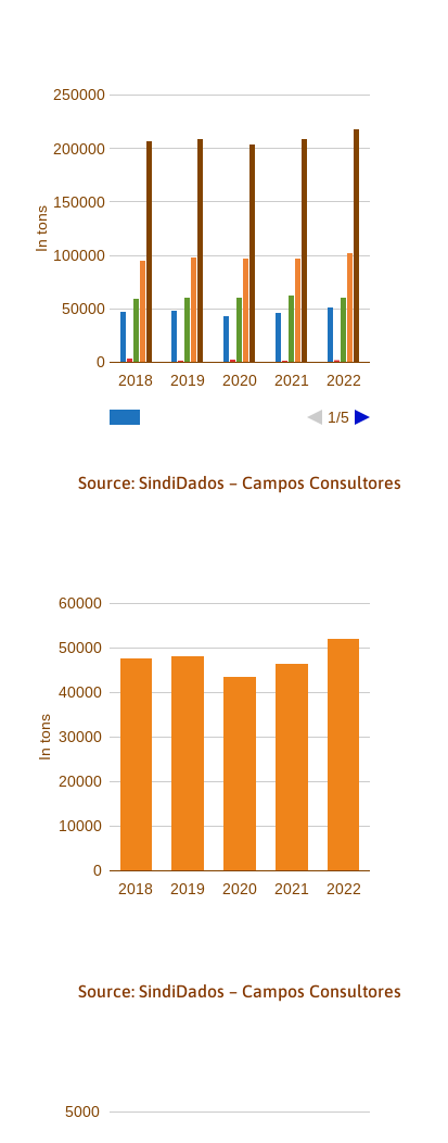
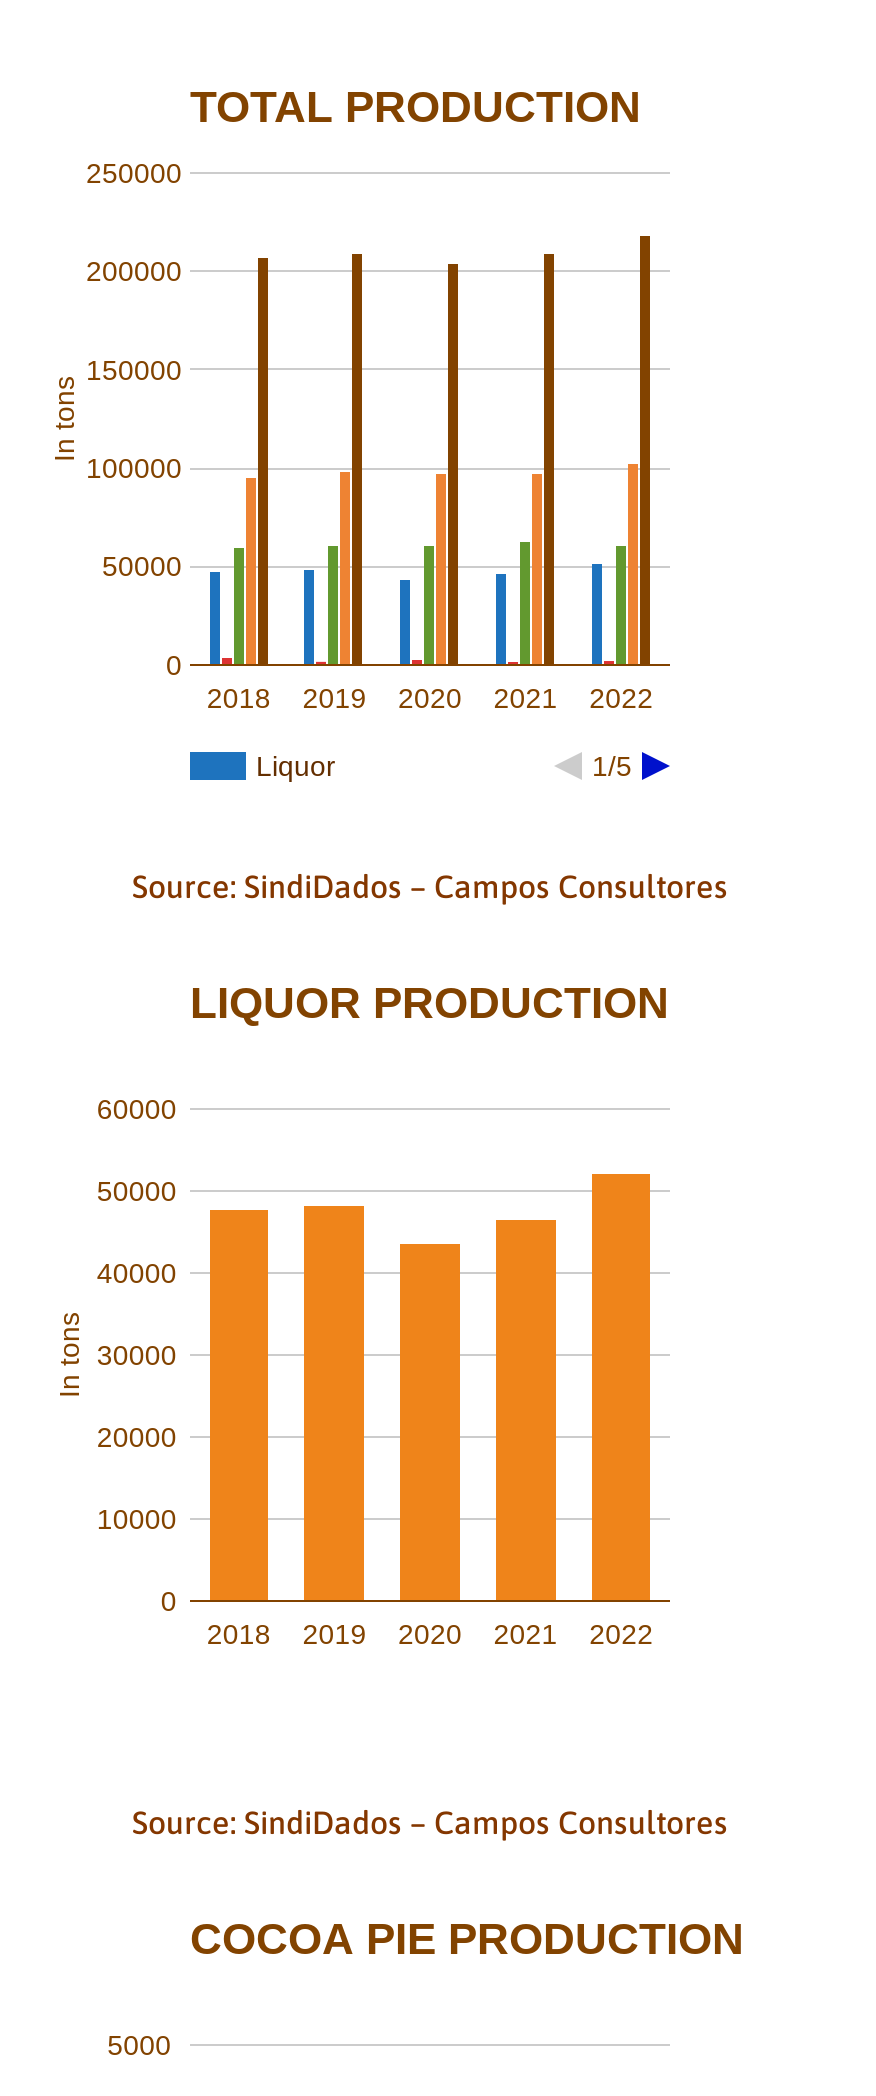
+ TOTAL PRODUCTION

+ Liquor

+ LIQUOR PRODUCTION

+ COCOA PIE PRODUCTION
